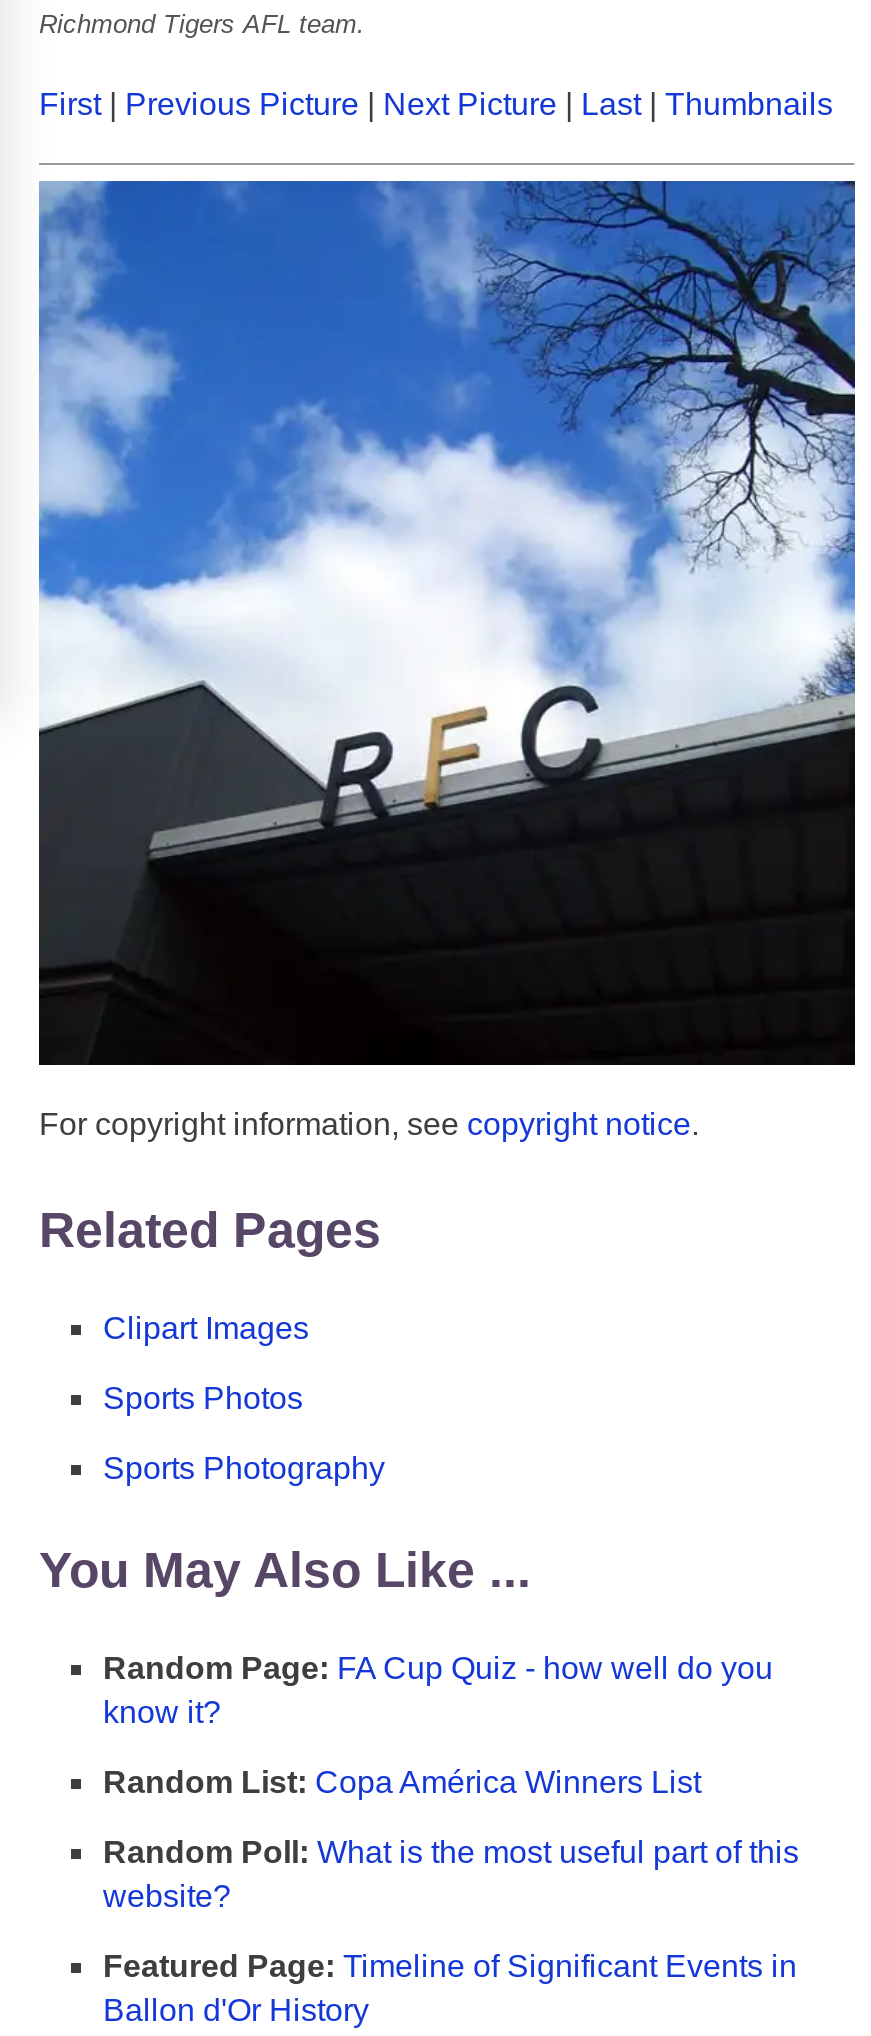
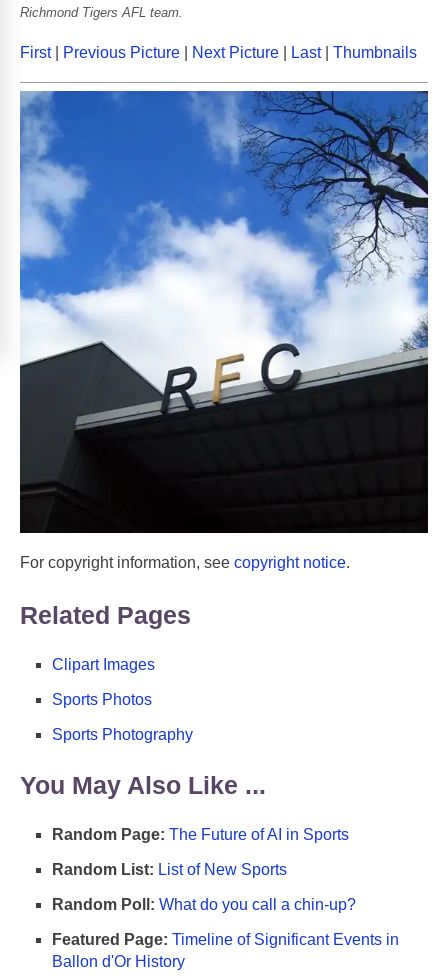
- Random Page: FA Cup Quiz - how well do you
- know it?
+ Random Page: The Future of AI in Sports

- Random List: Copa América Winners List
+ Random List: List of New Sports

- Random Poll: What is the most useful part of this
- website?
+ Random Poll: What do you call a chin-up?
